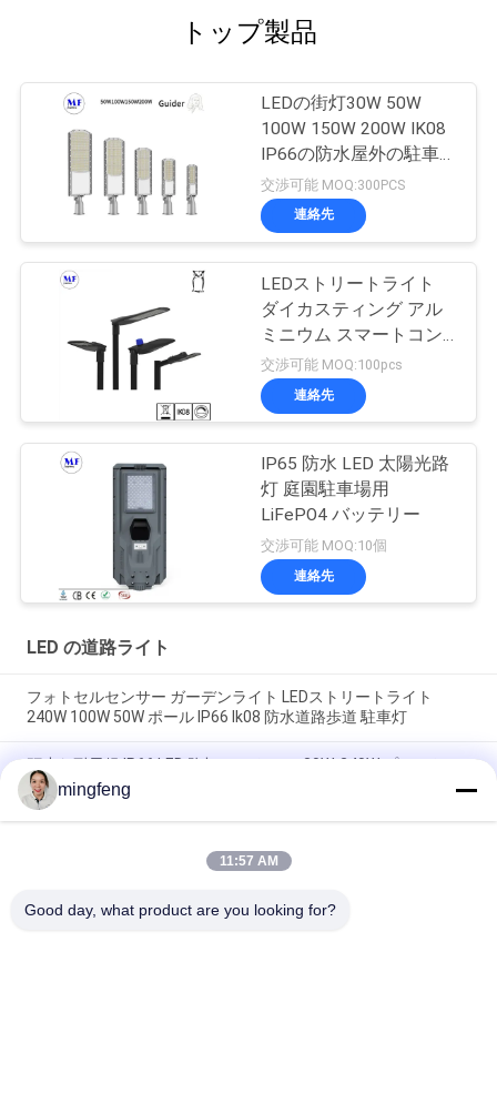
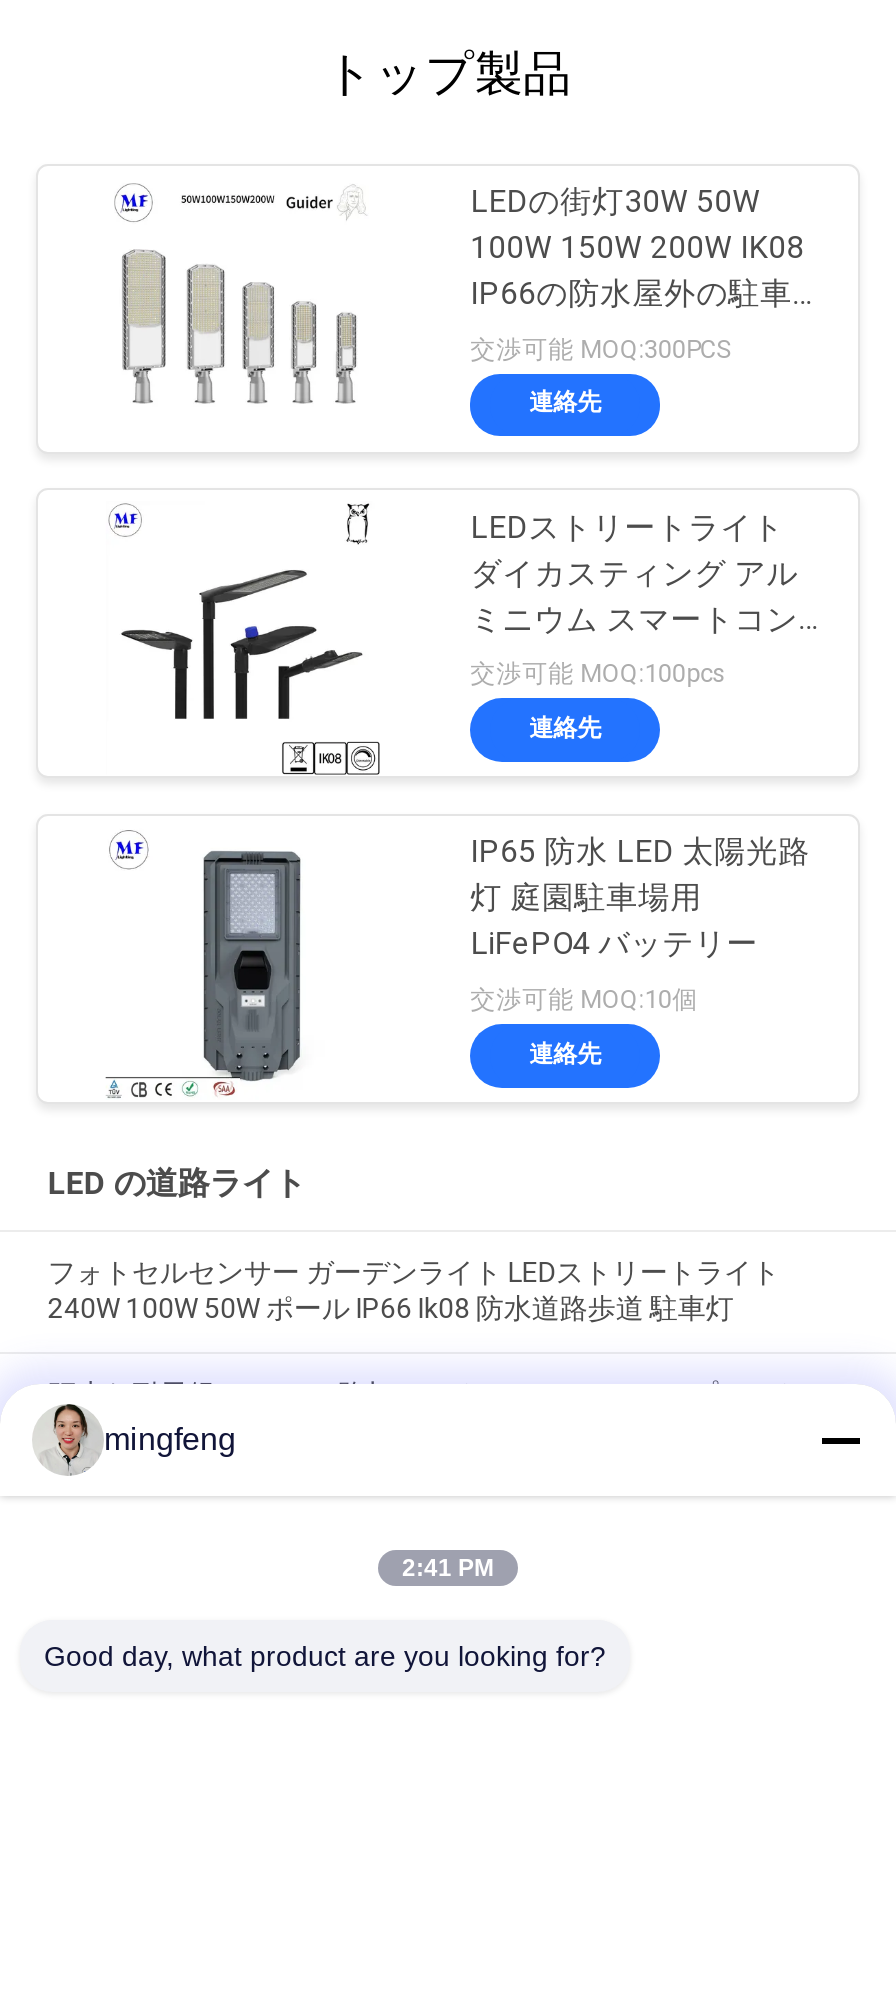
- 11:57 AM
+ 2:41 PM
